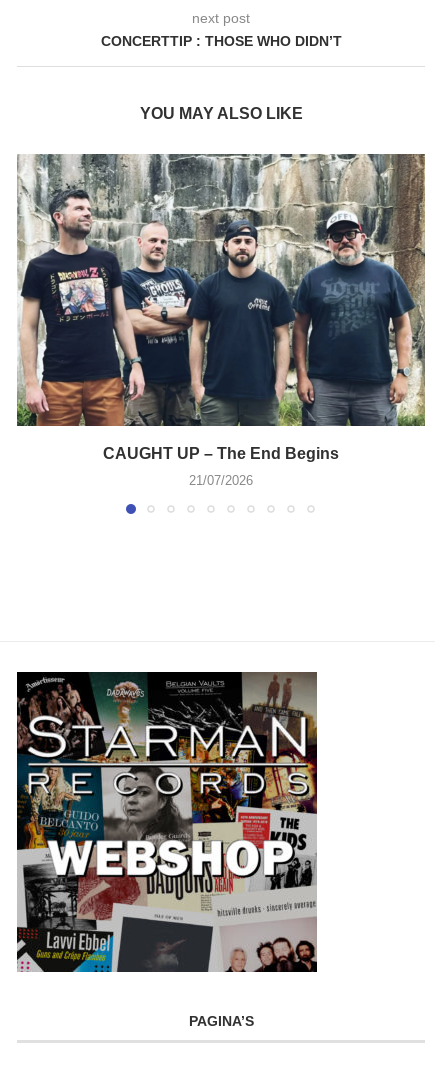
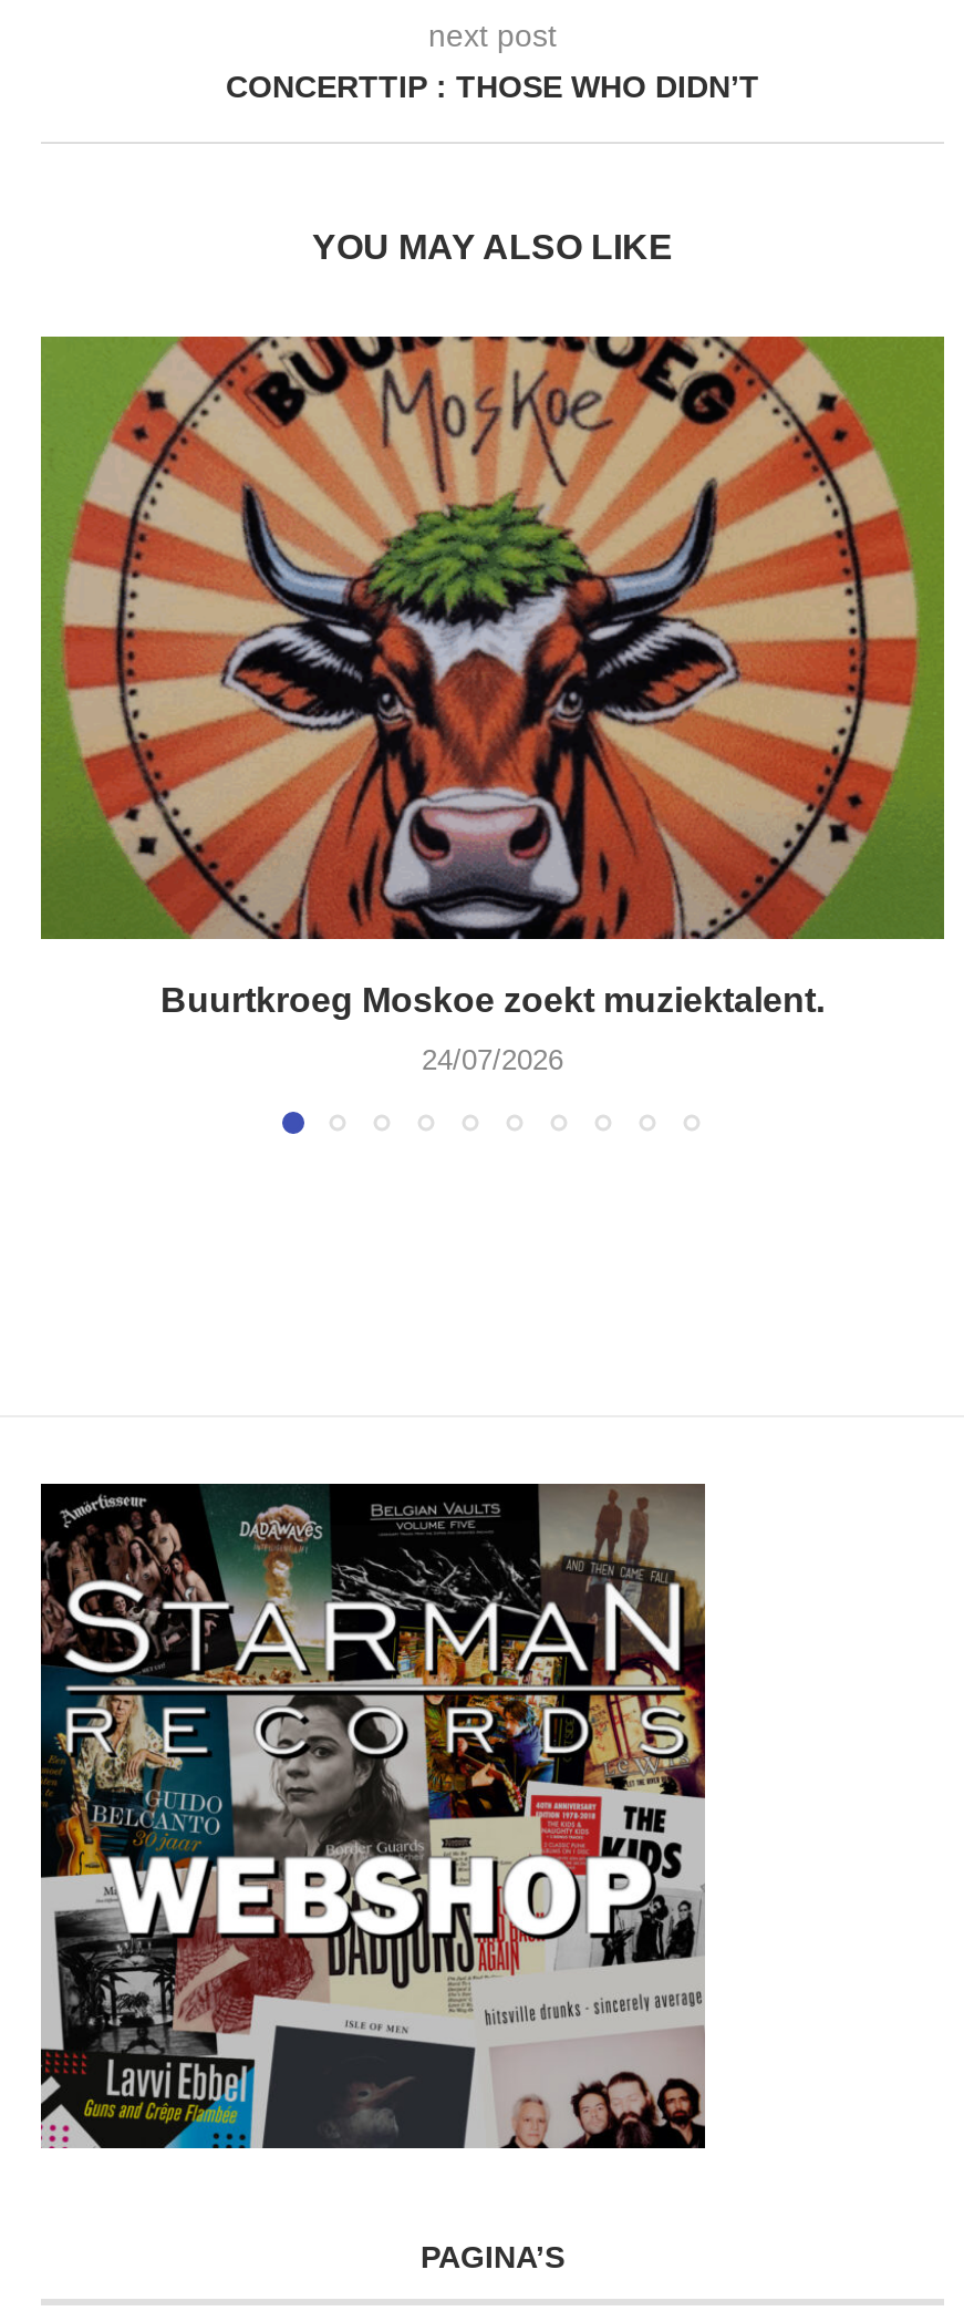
- [image]
- CAUGHT UP – The End Begins
+ [image]
+ Buurtkroeg Moskoe zoekt muziektalent.

- 21/07/2026
+ 24/07/2026
